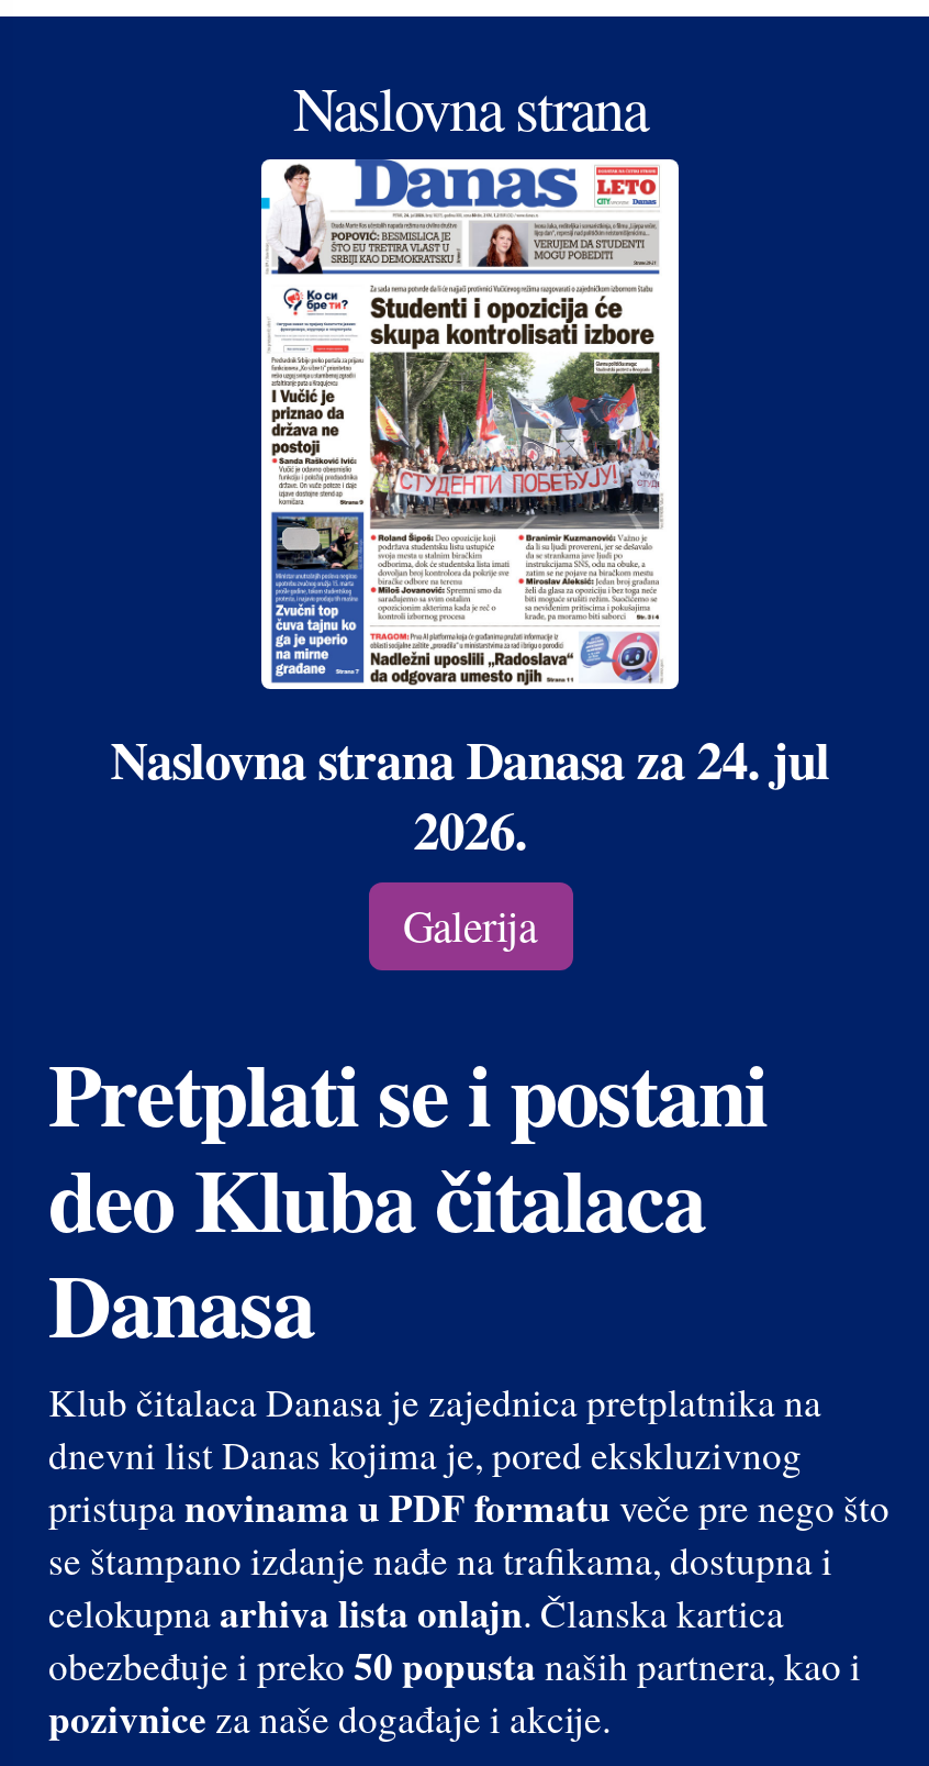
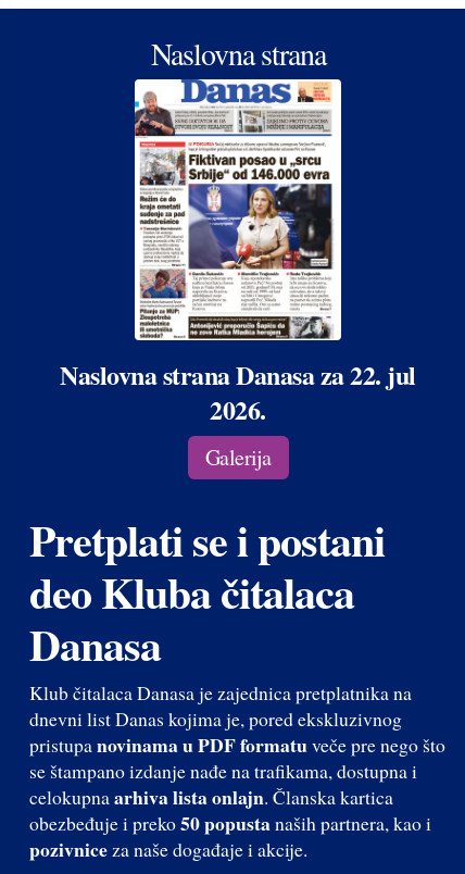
- [image]
- Naslovna strana Danasa za 24. jul
+ [image]
+ Naslovna strana Danasa za 22. jul
